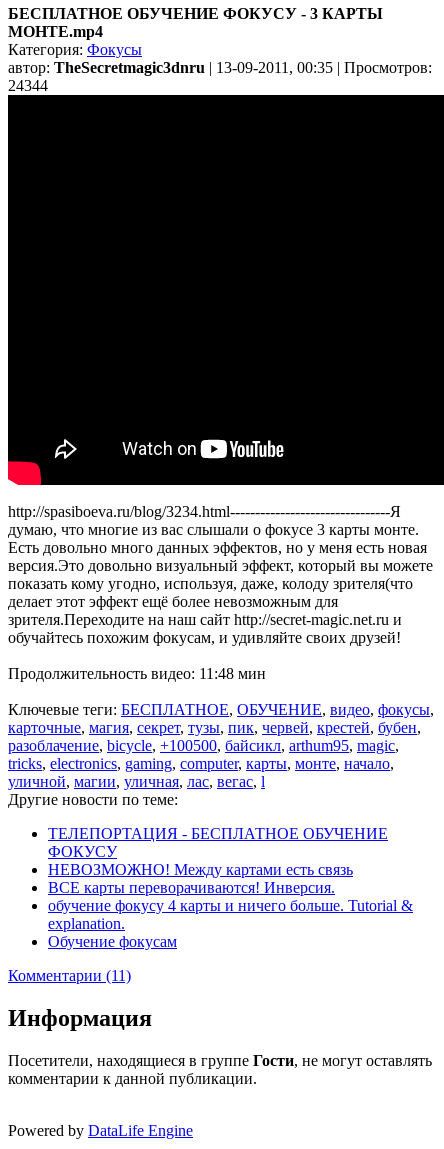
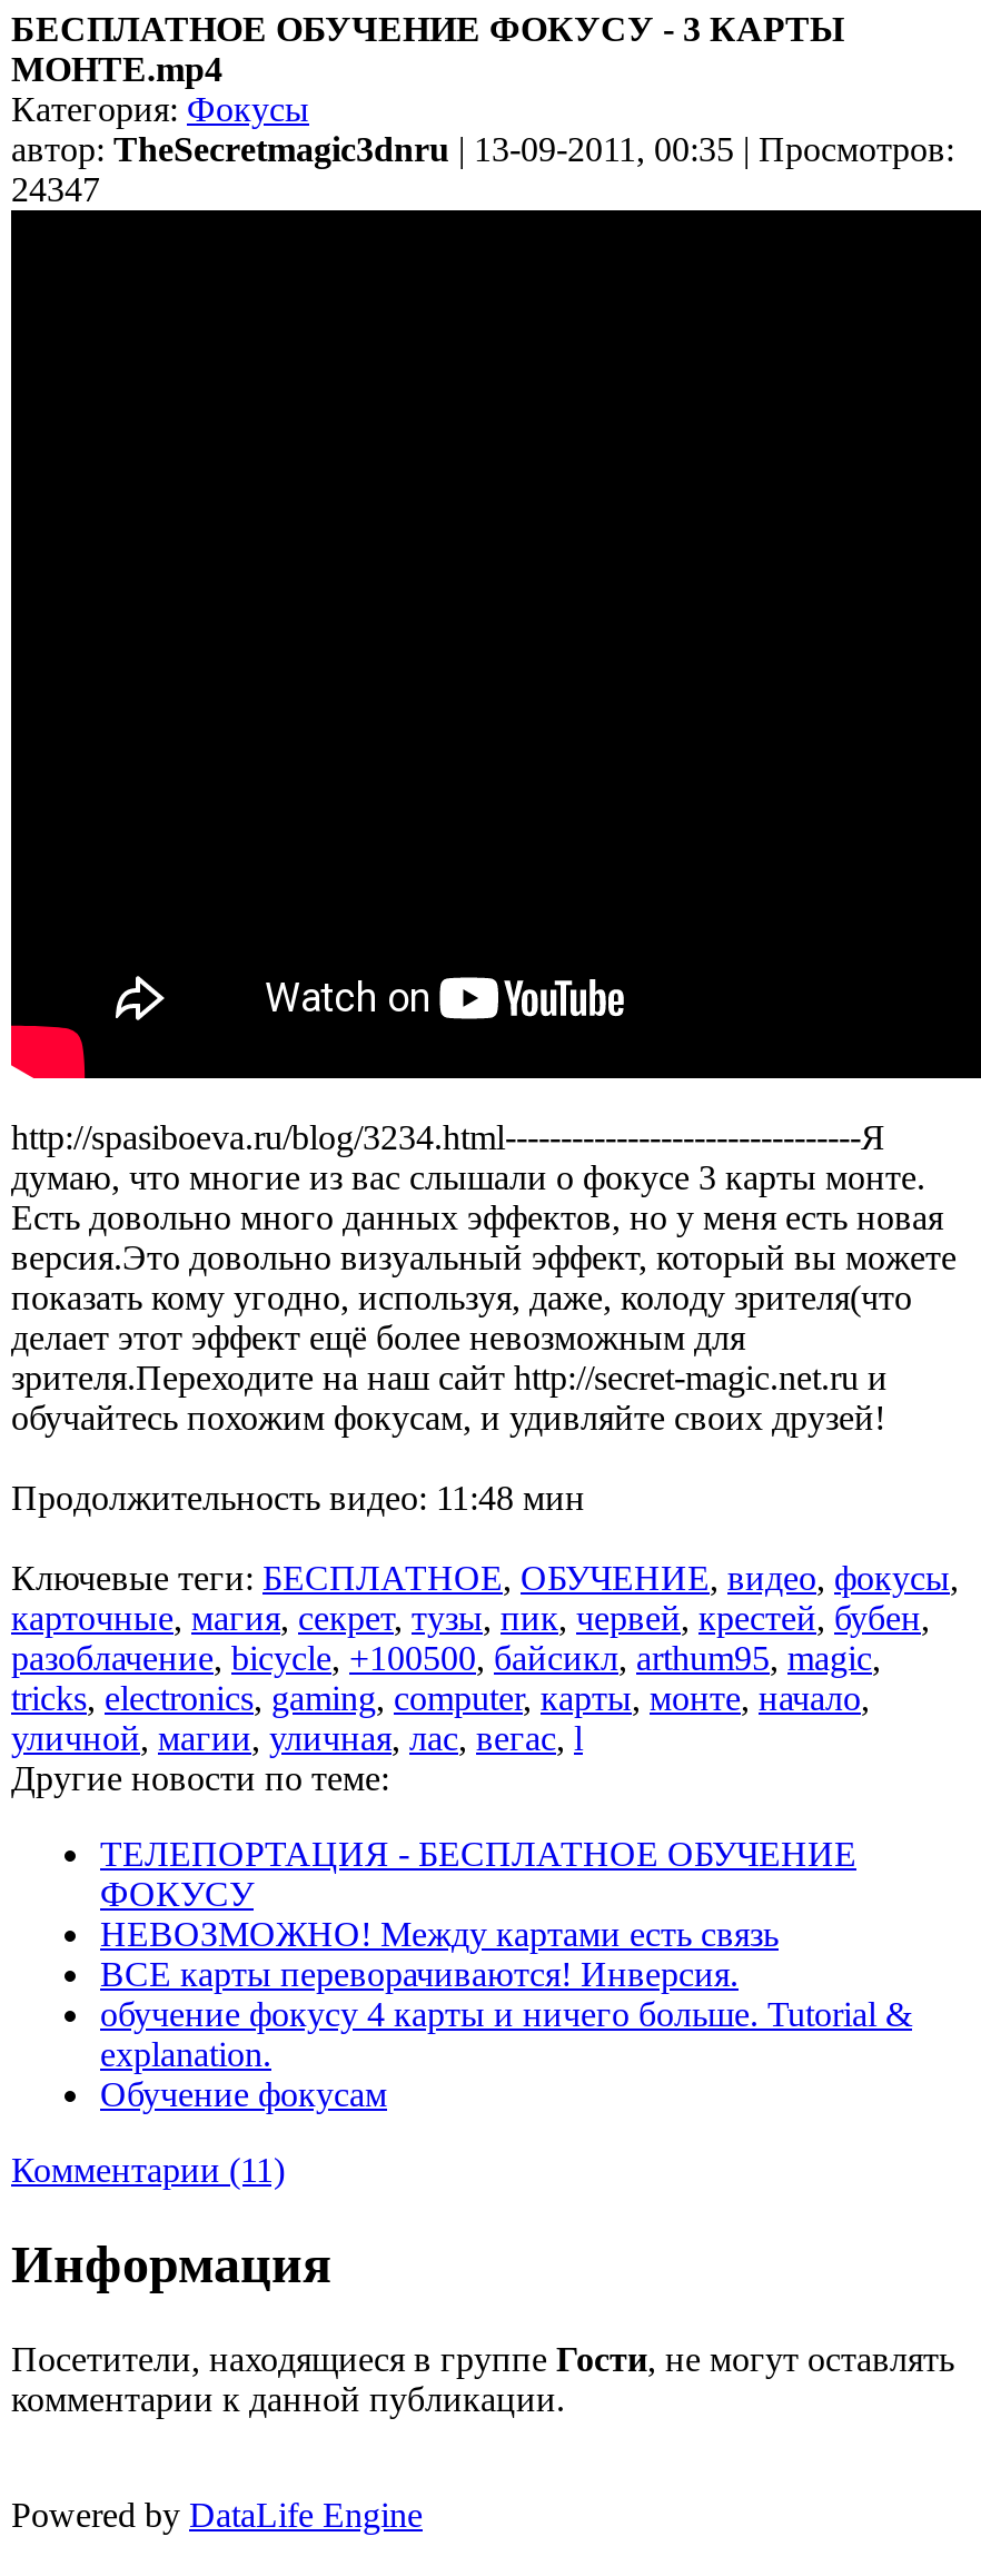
- 24344
+ 24347
